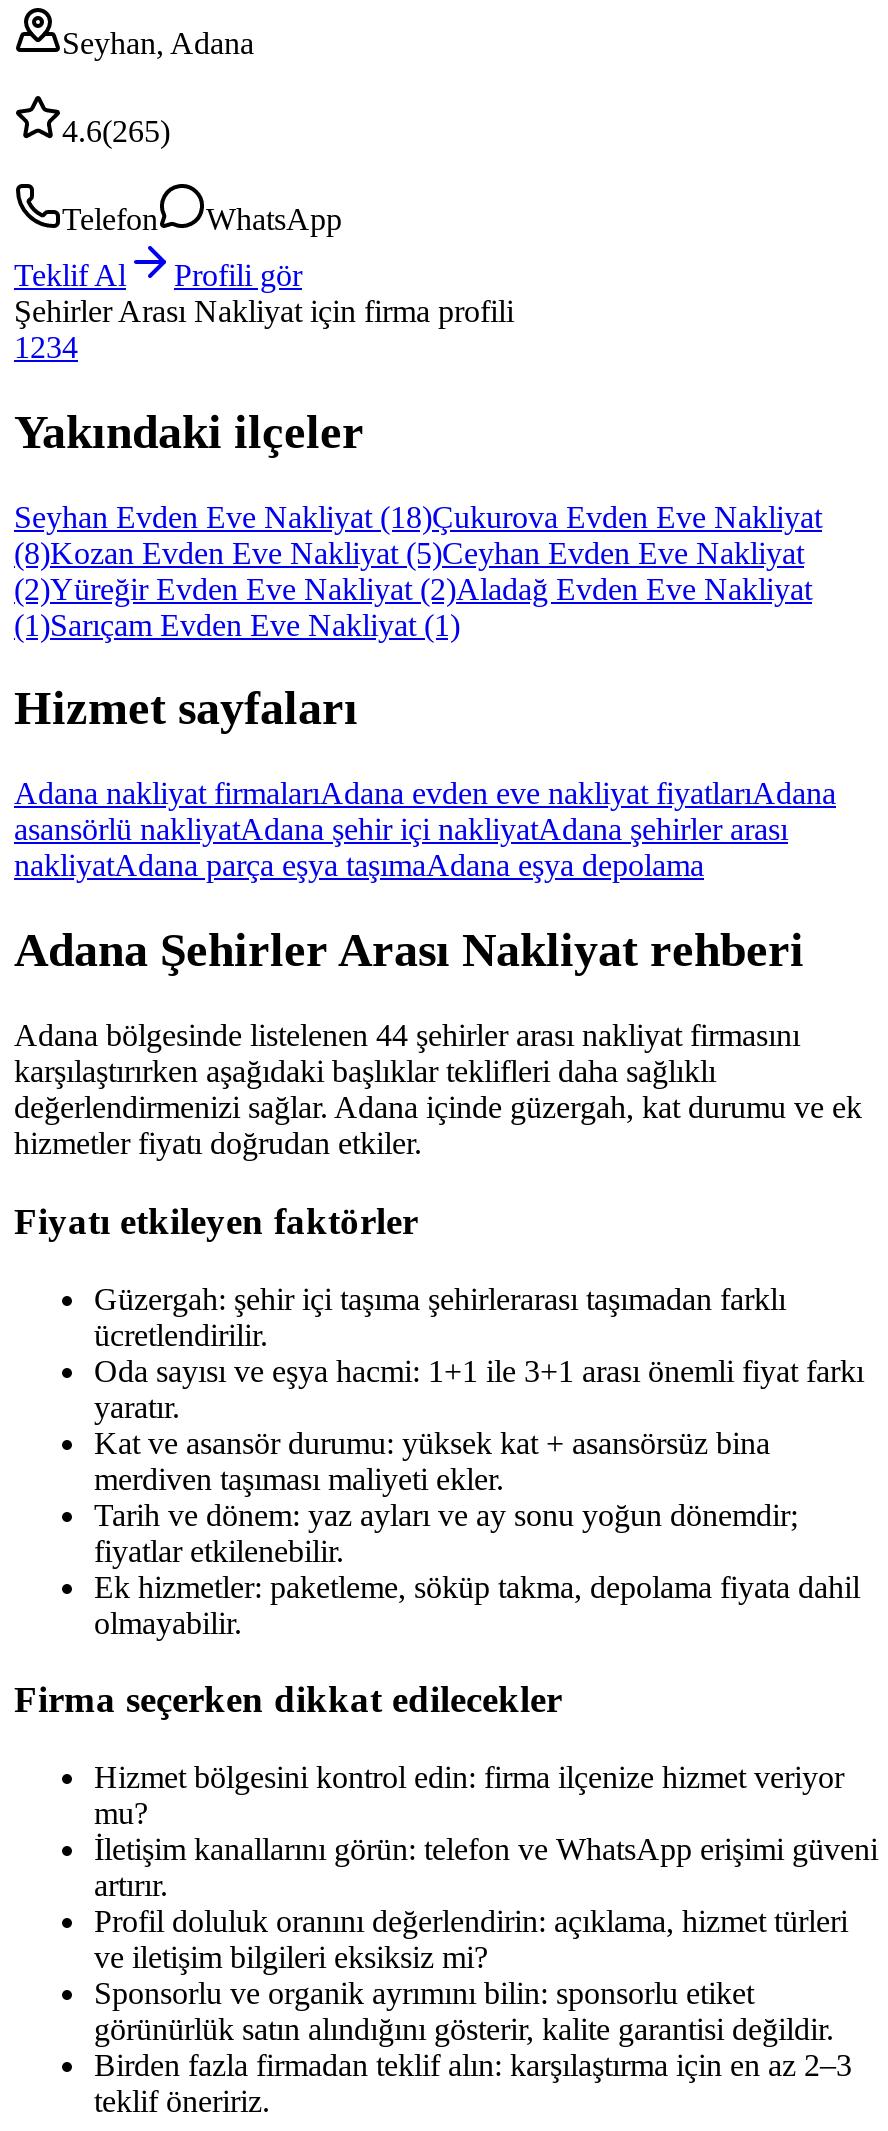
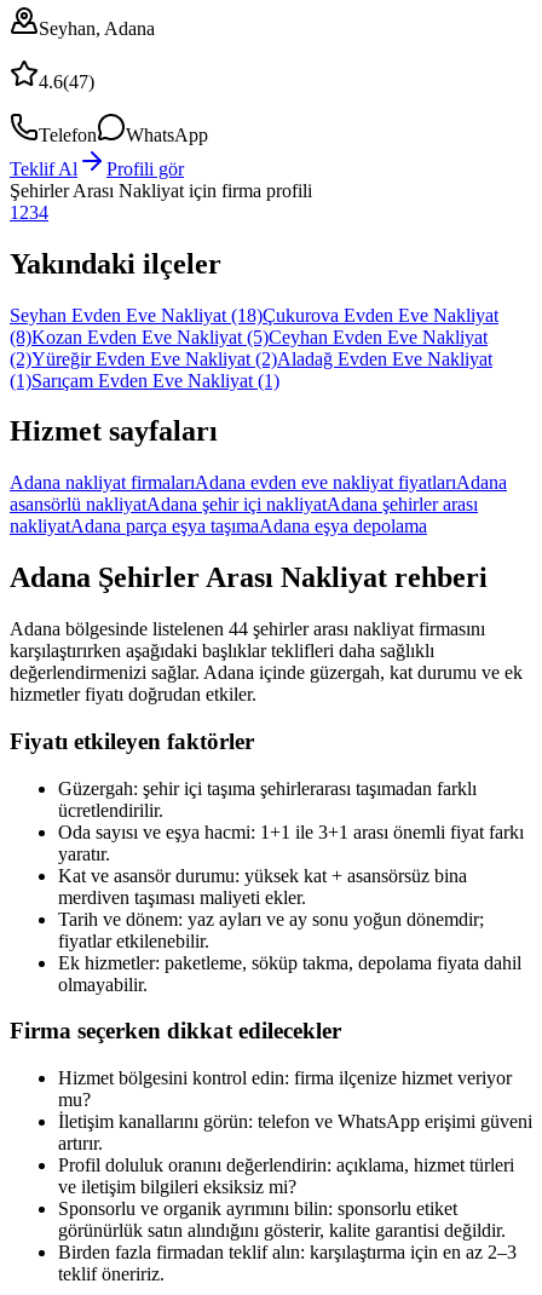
- 4.6(265)
+ 4.6(47)
